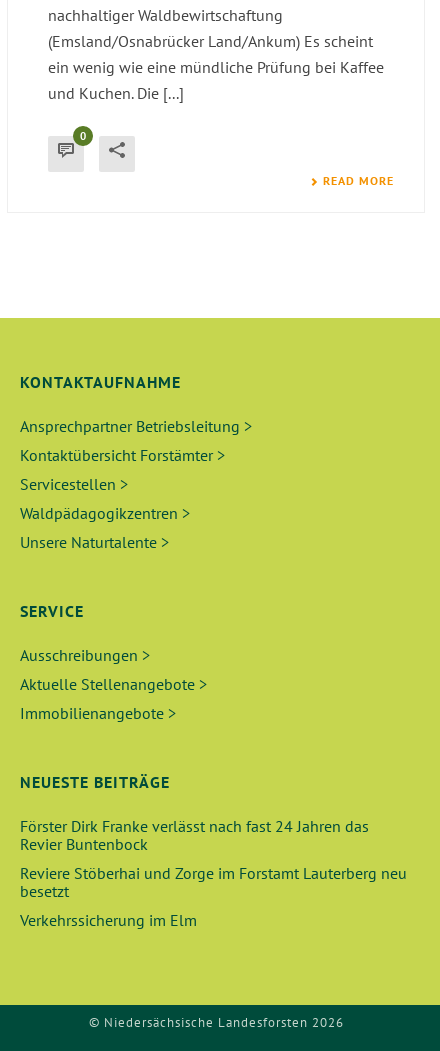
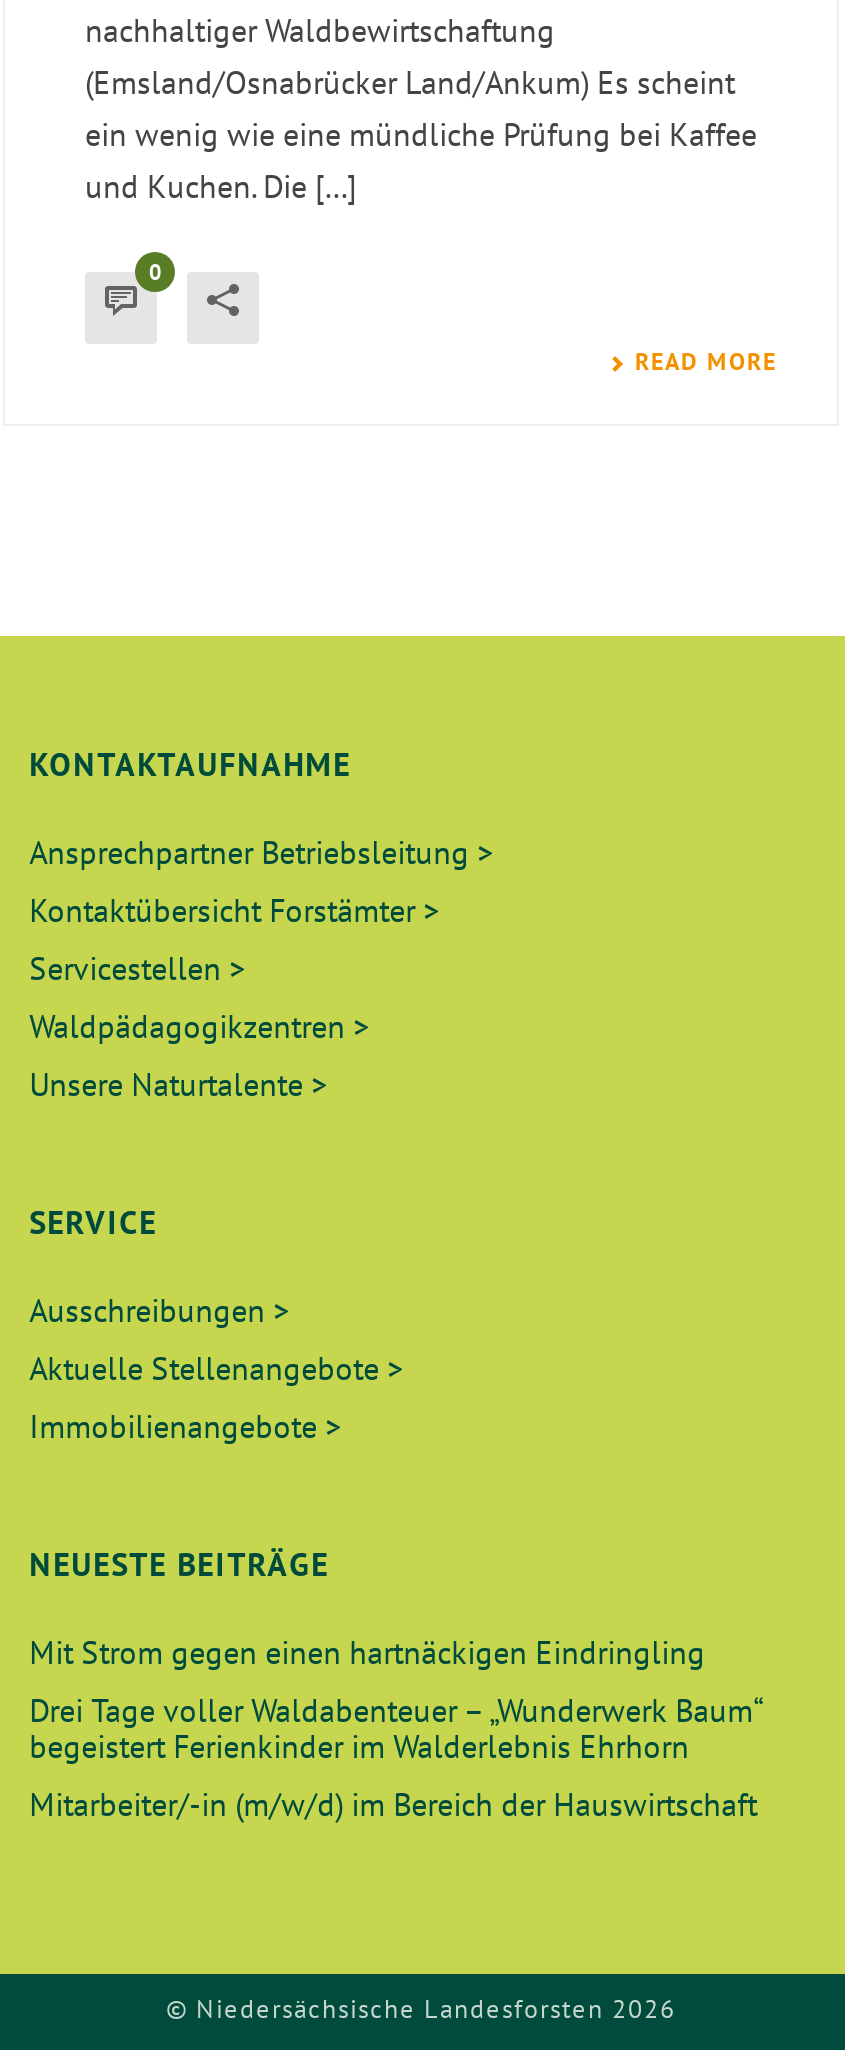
- Förster Dirk Franke verlässt nach fast 24 Jahren das
- Revier Buntenbock
- Reviere Stöberhai und Zorge im Forstamt Lauterberg neu
- besetzt
- Verkehrssicherung im Elm
+ Mit Strom gegen einen hartnäckigen Eindringling
+ Drei Tage voller Waldabenteuer – „Wunderwerk Baum“
+ begeistert Ferienkinder im Walderlebnis Ehrhorn
+ Mitarbeiter/-in (m/w/d) im Bereich der Hauswirtschaft
